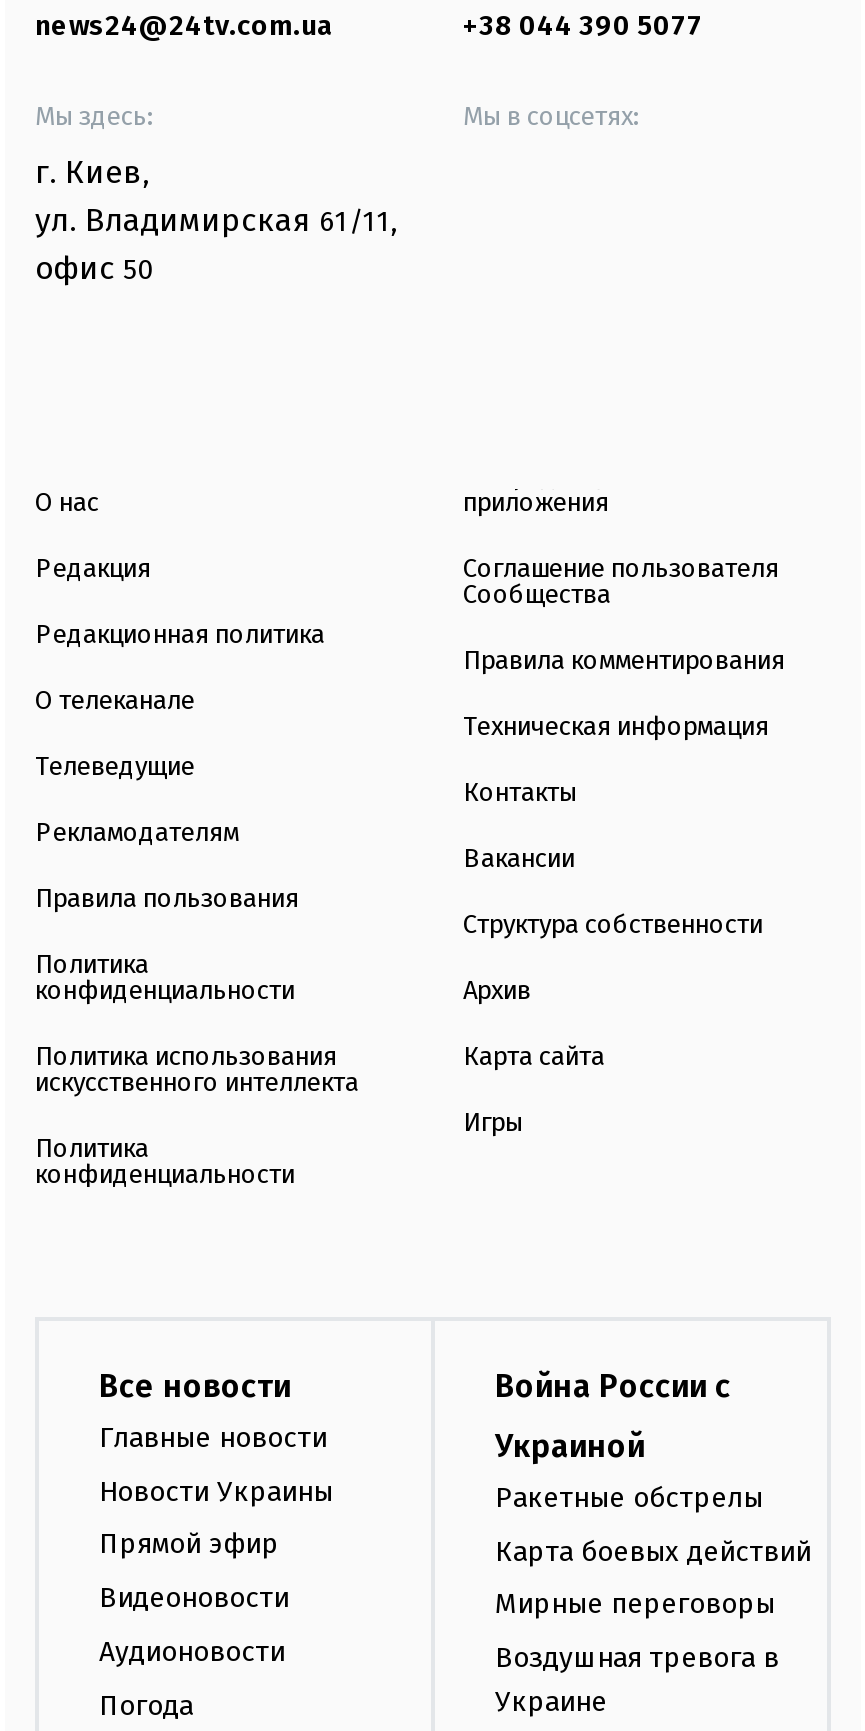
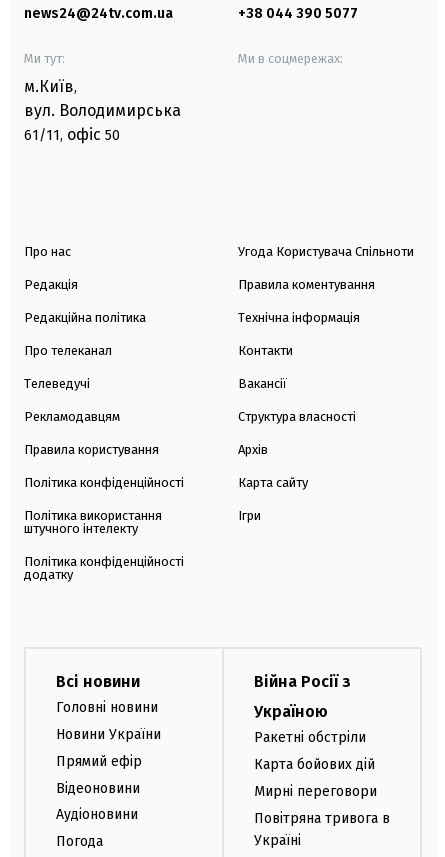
- Мы здесь:
- г. Киев,
- ул. Владимирская 61/11,
- офис 50
+ Ми тут:
+ м.Київ,
+ вул. Володимирська
+ 61/11, офіс 50

- Мы в соцсетях:
+ Ми в соцмережах:

- О нас
- Редакция
- Редакционная политика
- О телеканале
- Телеведущие
- Рекламодателям
- Правила пользования
- Политика
- конфиденциальности
- Политика использования
- искусственного интеллекта
- Политика
- конфиденциальности
+ Про нас
+ Редакція
+ Редакційна політика
+ Про телеканал
+ Телеведучі
+ Рекламодавцям
+ Правила користування
+ Політика конфіденційності
+ Політика використання
+ штучного інтелекту
+ Політика конфіденційності
+ додатку

- приложения
- Соглашение пользователя
- Сообщества
- Правила комментирования
- Техническая информация
- Контакты
- Вакансии
- Структура собственности
- Архив
- Карта сайта
- Игры
+ Угода Користувача Спільноти
+ Правила коментування
+ Технічна інформація
+ Контакти
+ Вакансії
+ Структура власності
+ Архів
+ Карта сайту
+ Ігри

- Все новости
- Главные новости
- Новости Украины
- Прямой эфир
- Видеоновости
- Аудионовости
+ Всі новини
+ Головні новини
+ Новини України
+ Прямий ефір
+ Відеоновини
+ Аудіоновини

- Война России с
+ Війна Росії з

- Украиной
- Ракетные обстрелы
+ Україною
+ Ракетні обстріли

- Карта боевых действий
+ Карта бойових дій

- Мирные переговоры
+ Мирні переговори

- Воздушная тревога в
- Украине
+ Повітряна тривога в
+ Україні
